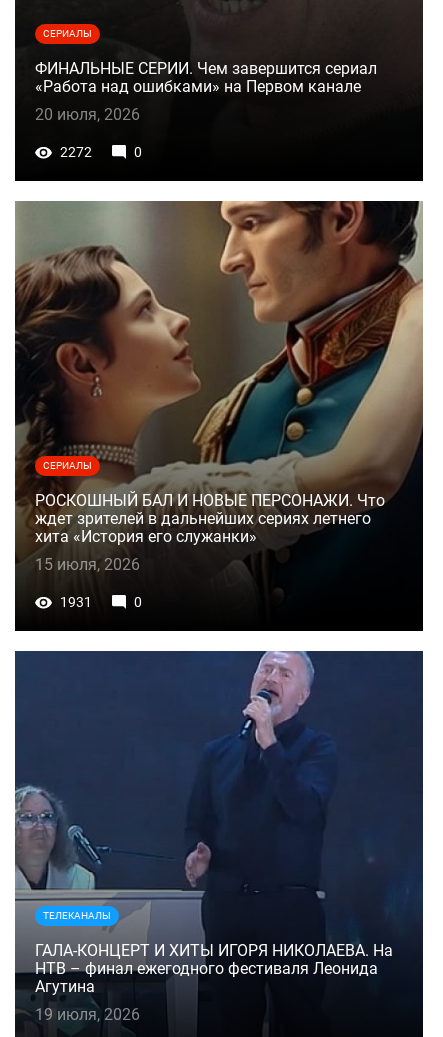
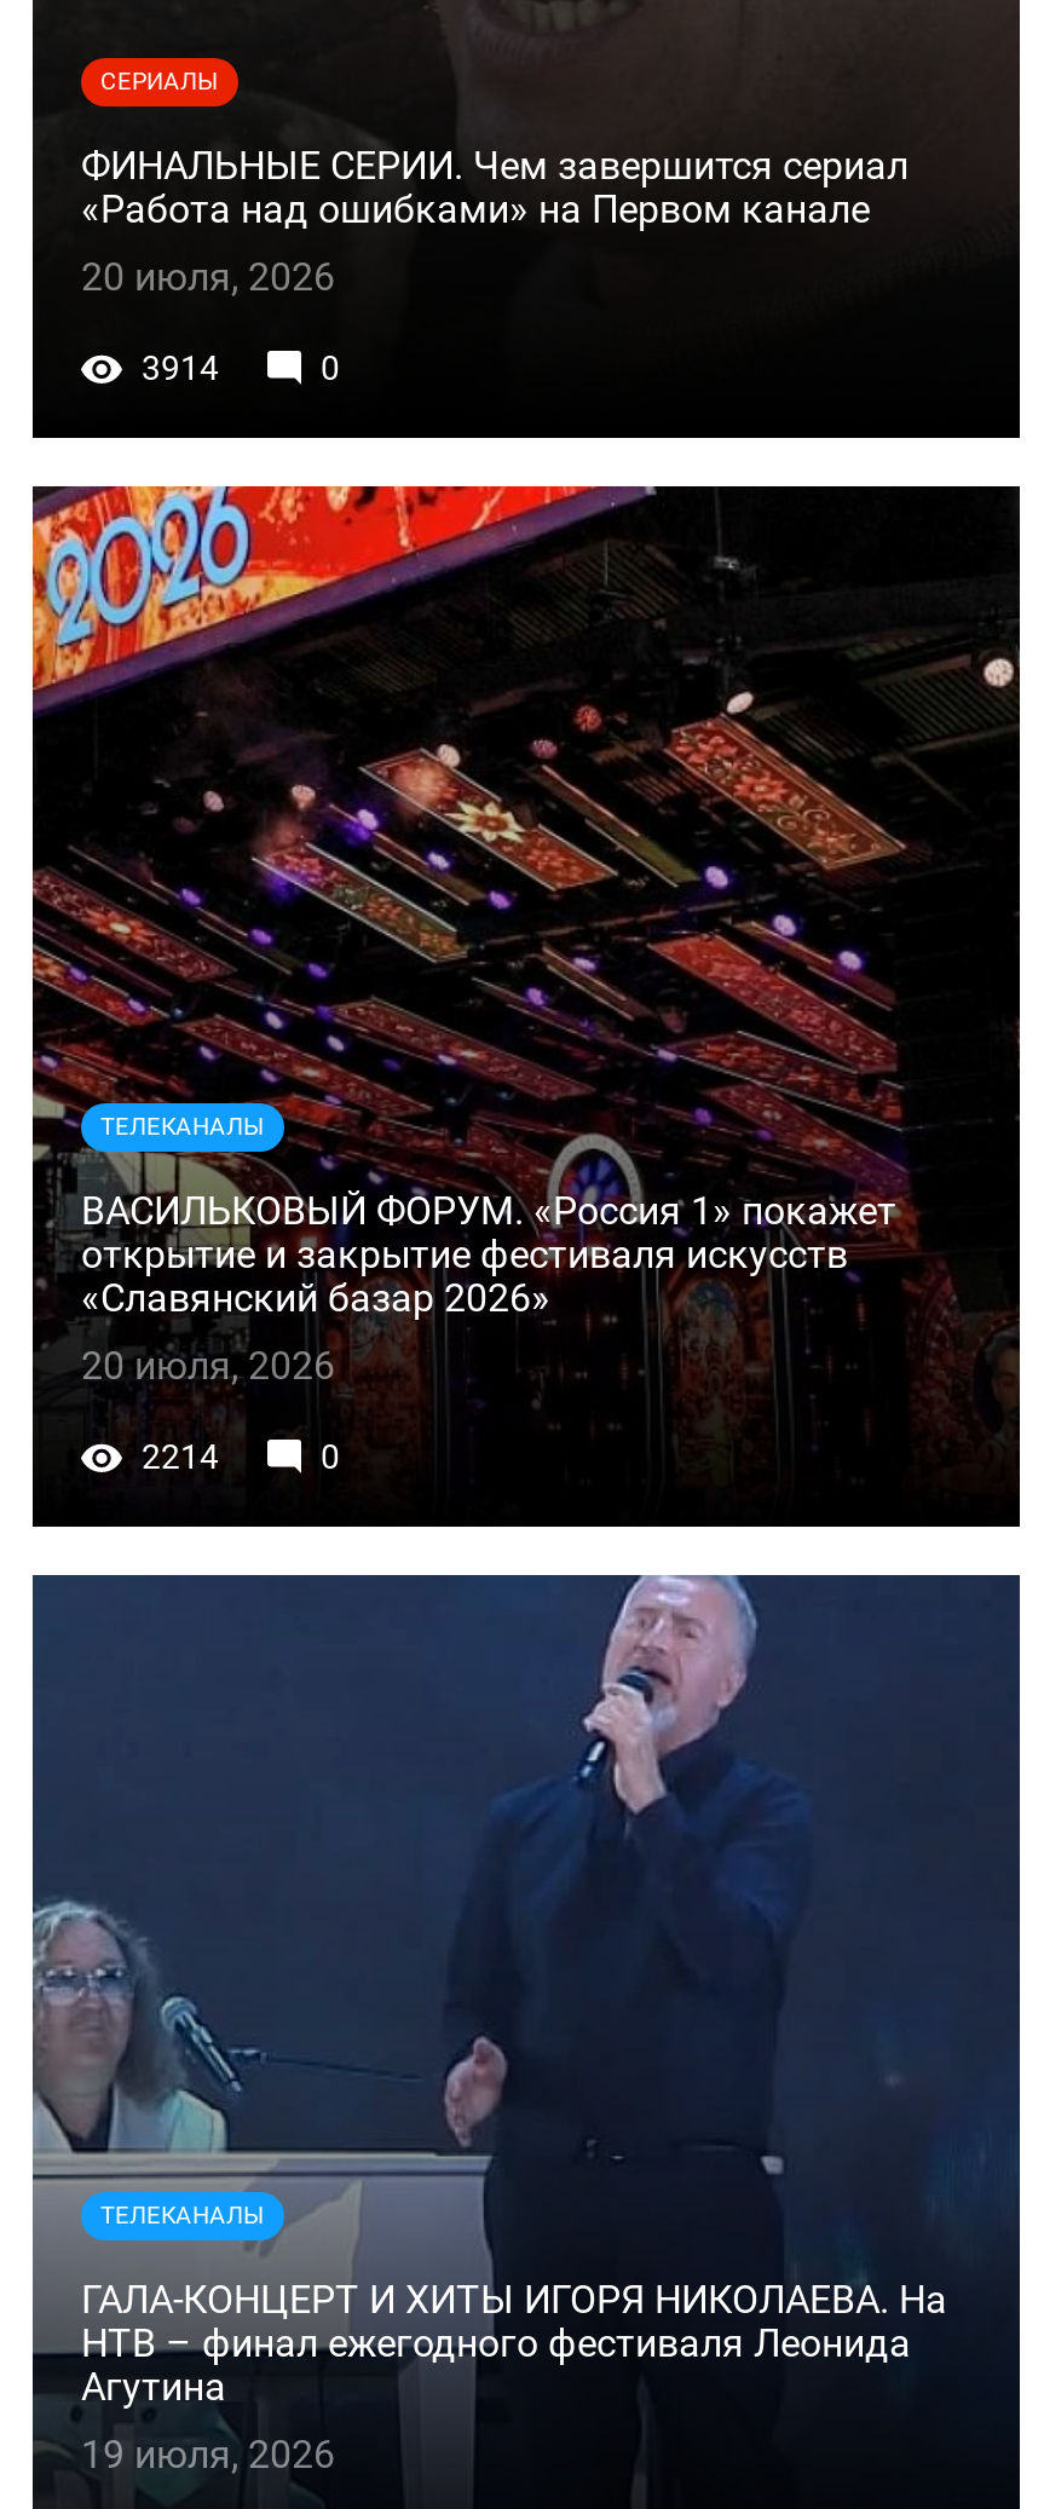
- 2272
+ 3914

- [image]
- СЕРИАЛЫ
+ [image]
+ ТЕЛЕКАНАЛЫ

- РОСКОШНЫЙ БАЛ И НОВЫЕ ПЕРСОНАЖИ. Что
- ждет зрителей в дальнейших сериях летнего
- хита «История его служанки»
+ ВАСИЛЬКОВЫЙ ФОРУМ. «Россия 1» покажет
+ открытие и закрытие фестиваля искусств
+ «Славянский базар 2026»

- 15 июля, 2026
+ 20 июля, 2026

- 1931
+ 2214
